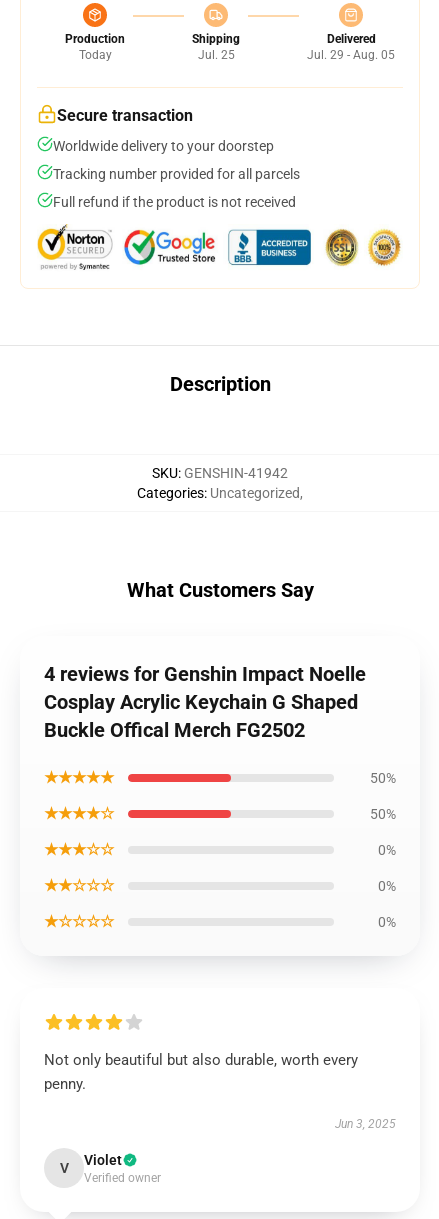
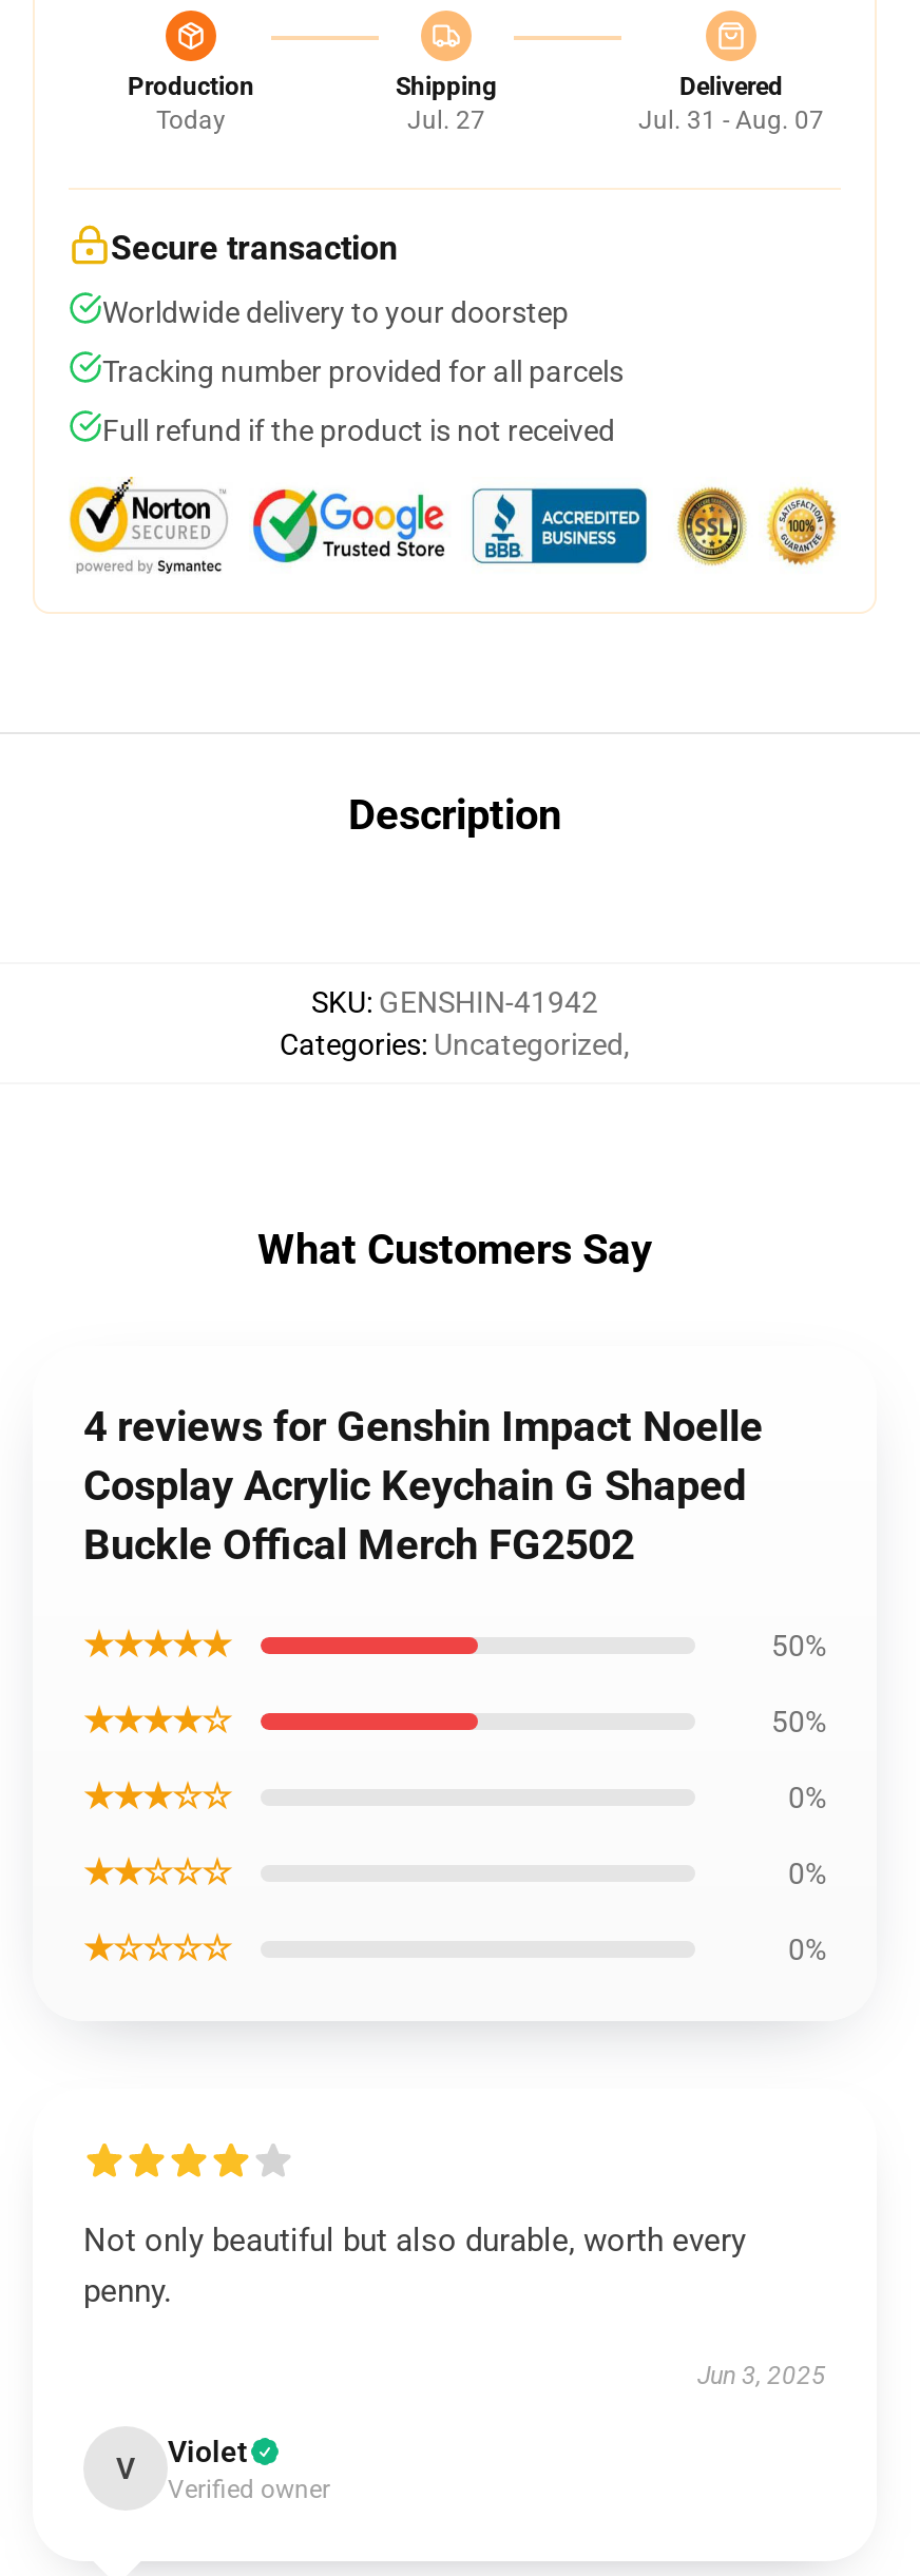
- Jul. 25
+ Jul. 27

- Jul. 29 - Aug. 05
+ Jul. 31 - Aug. 07
